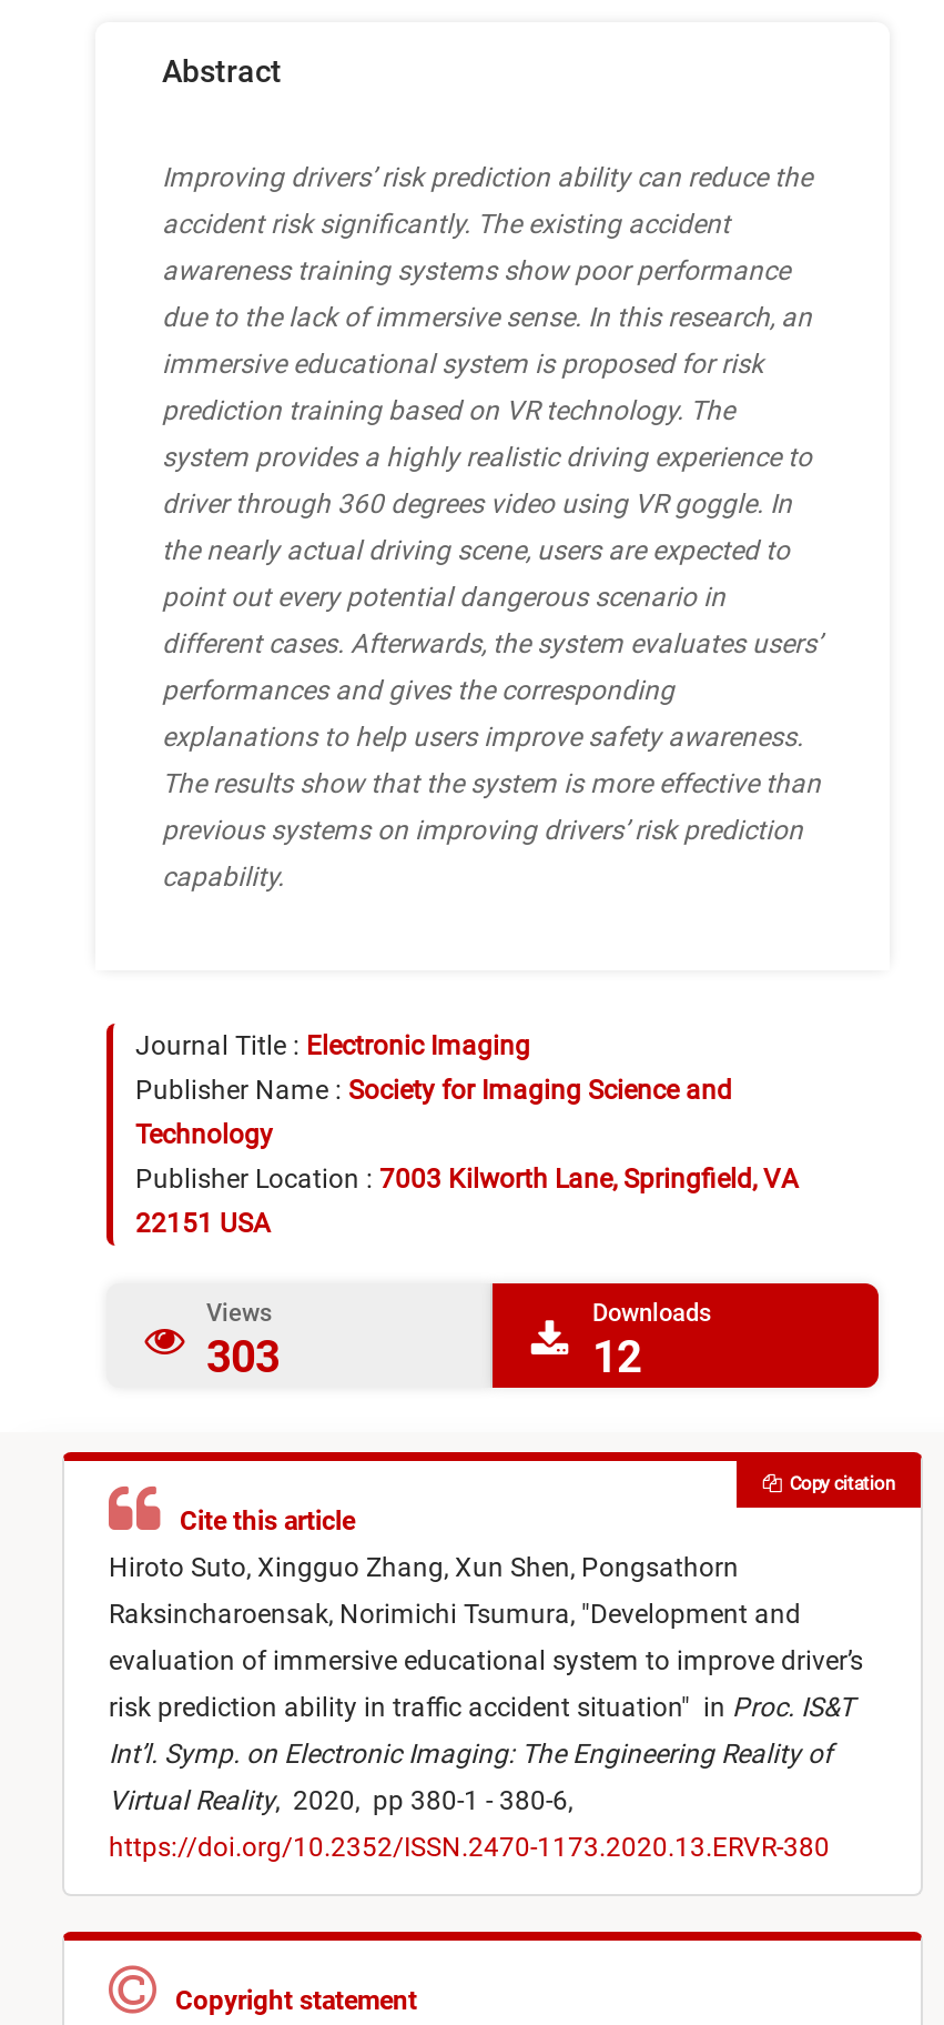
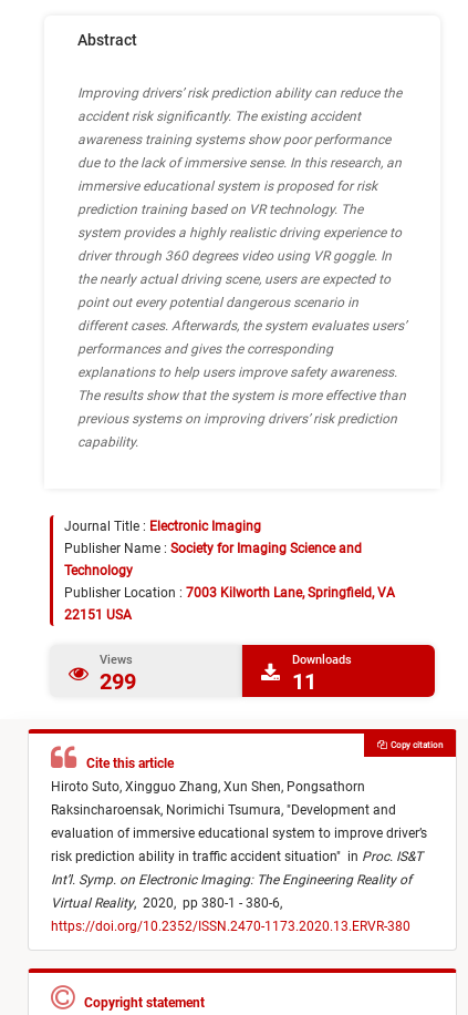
- 303
+ 299

- 12
+ 11
